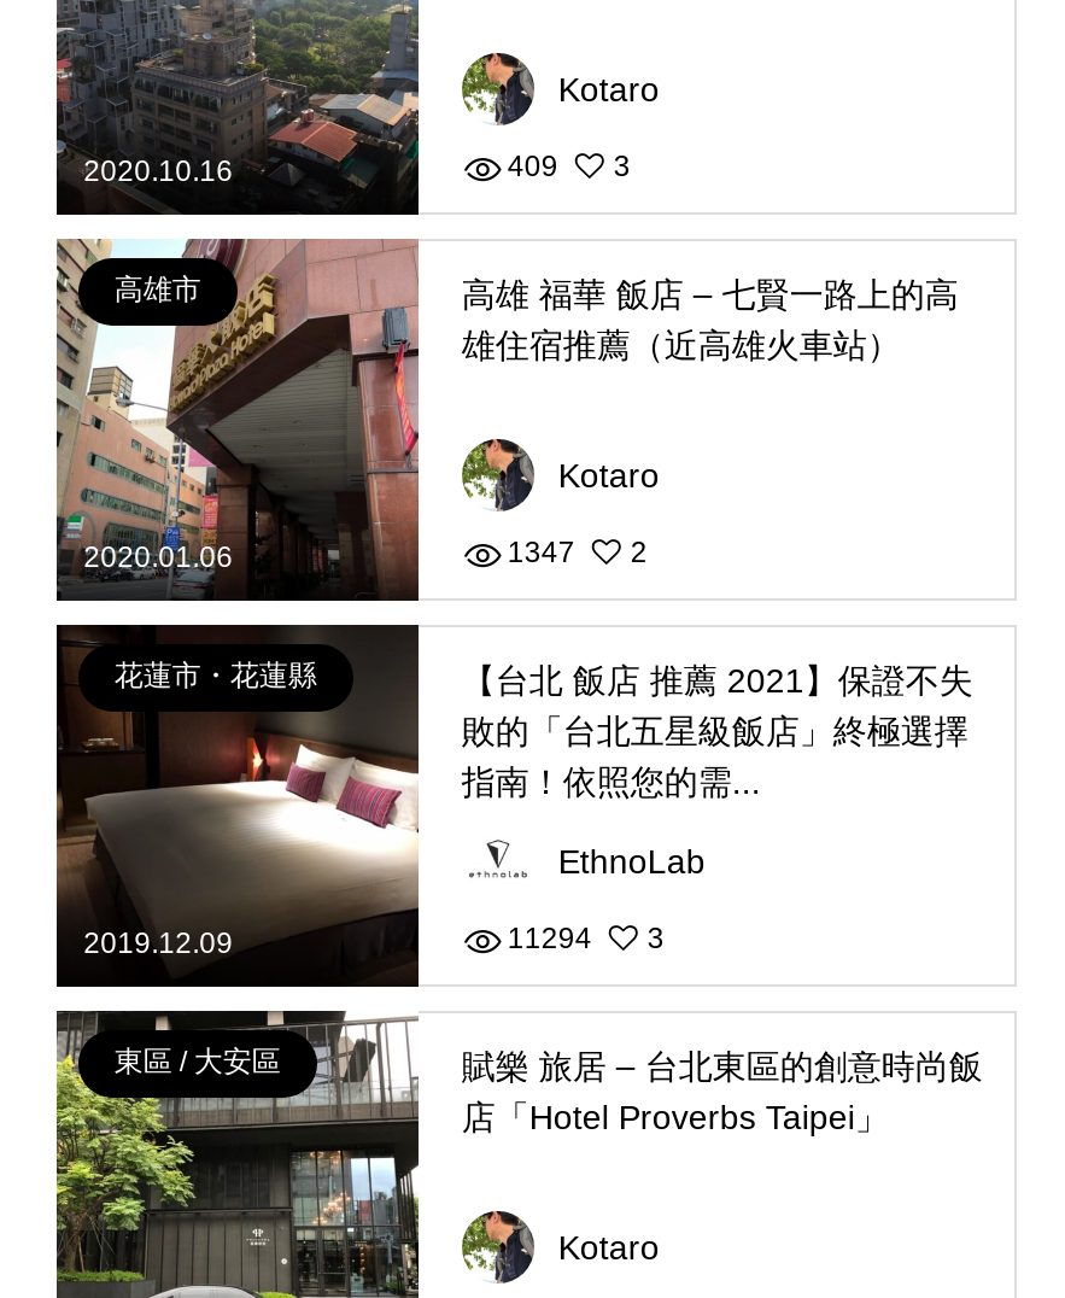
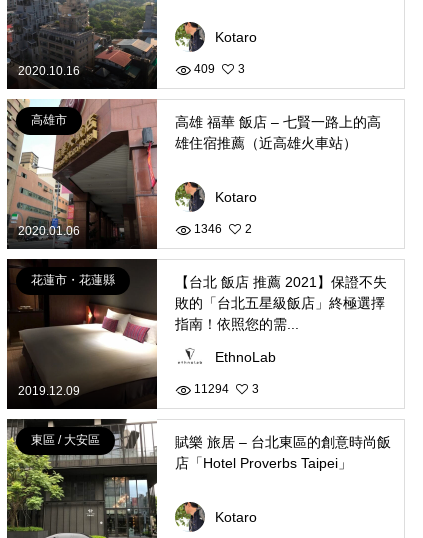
- 1347 2
+ 1346 2
